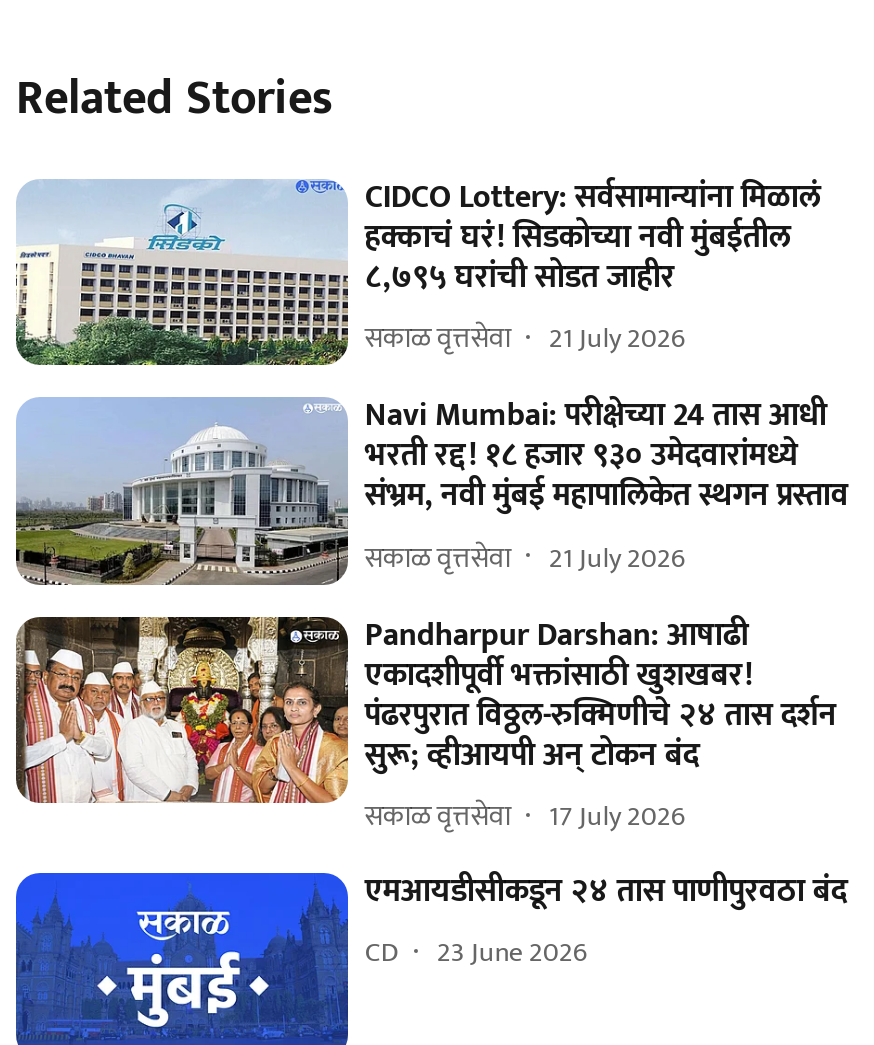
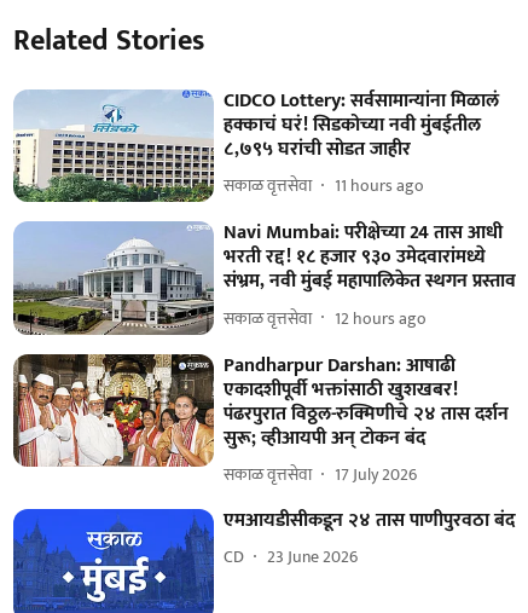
- सकाळ वृत्तसेवा 21 July 2026
+ सकाळ वृत्तसेवा 11 hours ago

- सकाळ वृत्तसेवा 21 July 2026
+ सकाळ वृत्तसेवा 12 hours ago
